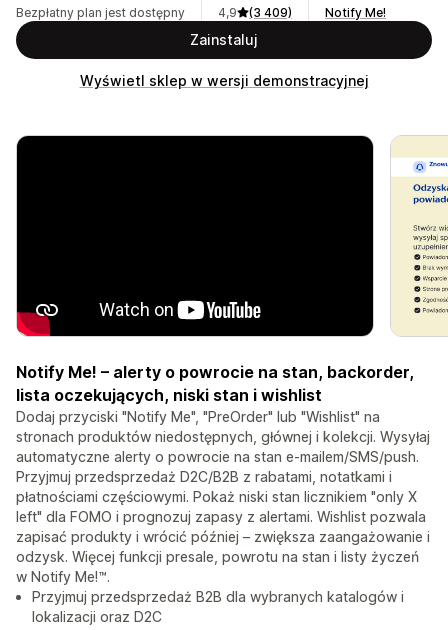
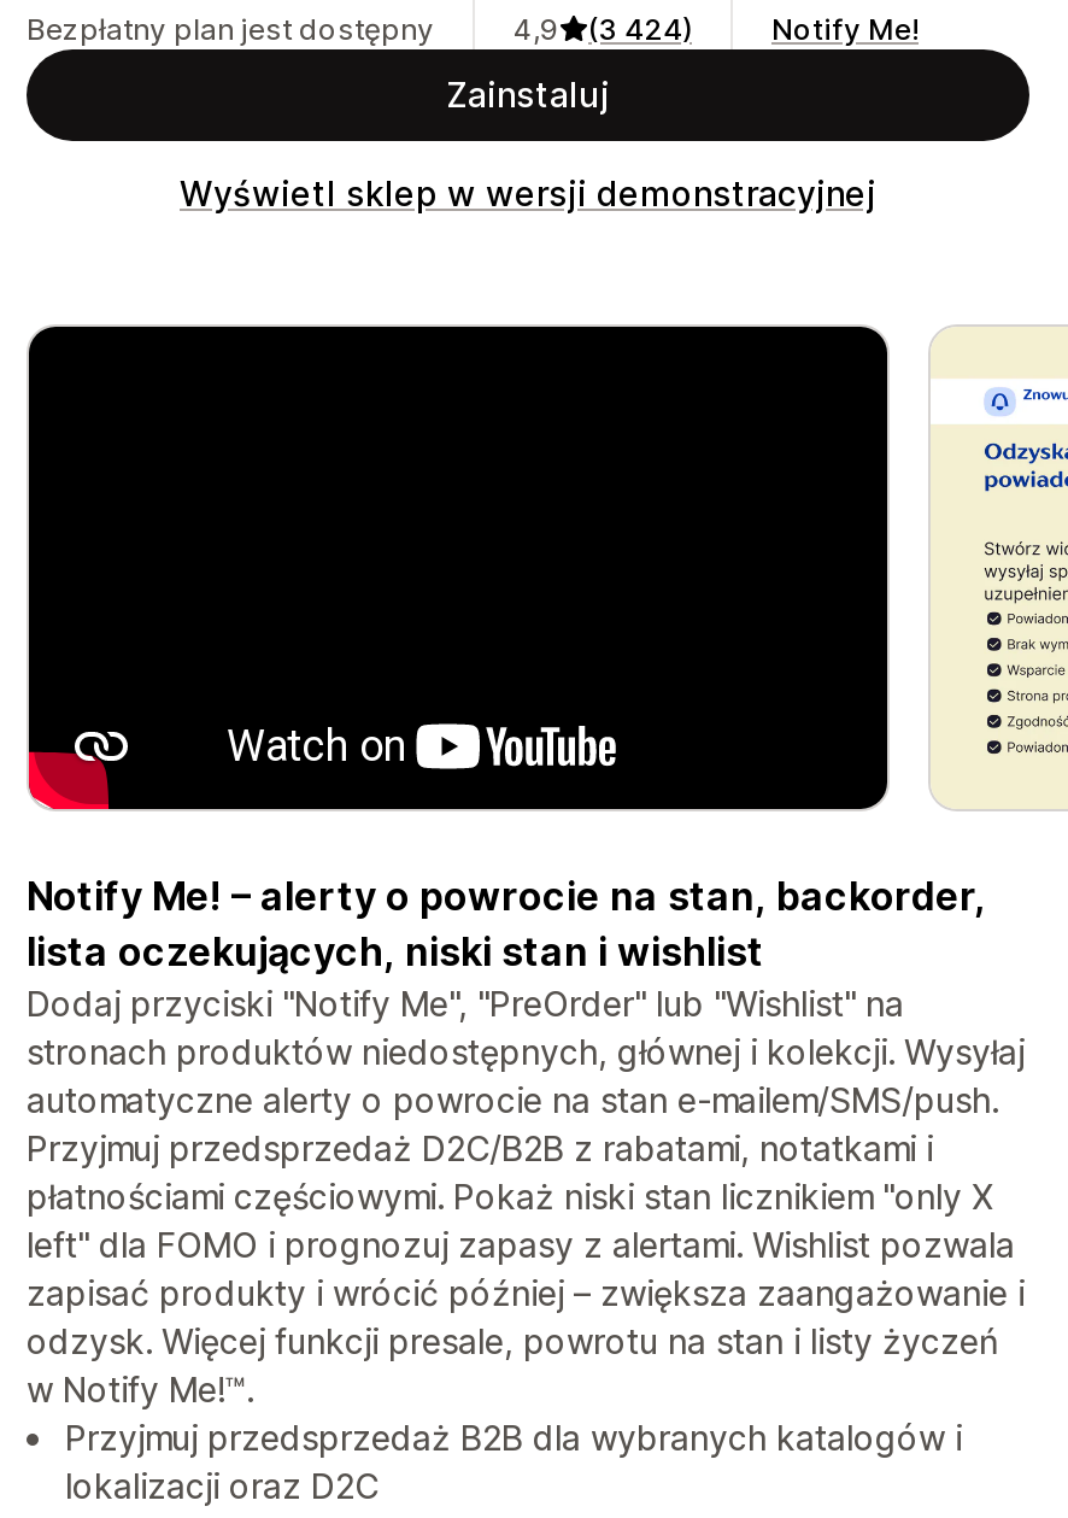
- 4,9 (3 409)
+ 4,9 (3 424)
